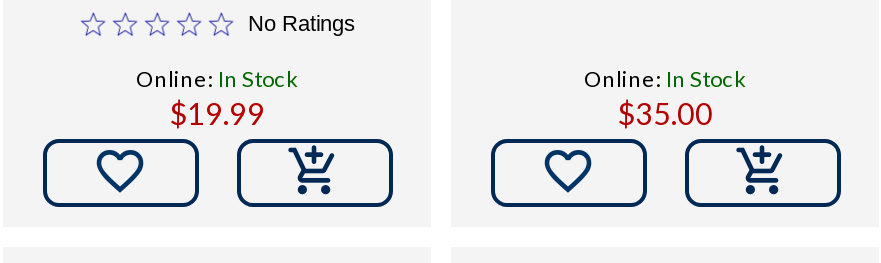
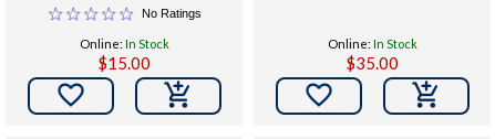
- $19.99
+ $15.00
